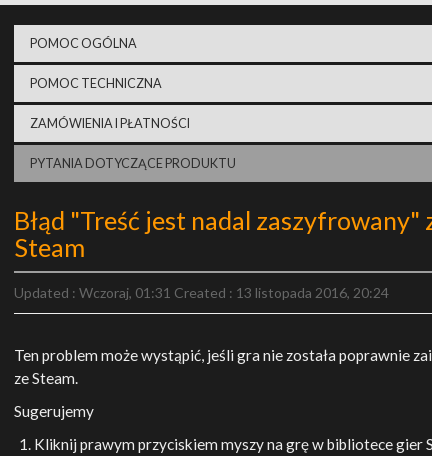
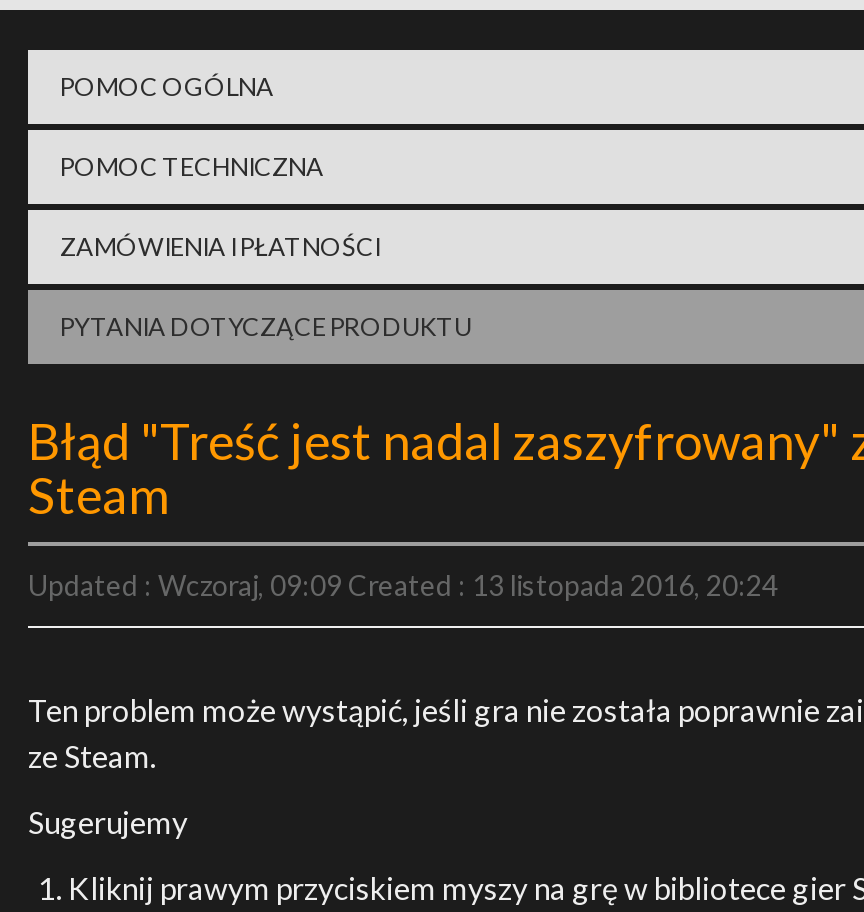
- Updated : Wczoraj, 01:31 Created : 13 listopada 2016, 20:24
+ Updated : Wczoraj, 09:09 Created : 13 listopada 2016, 20:24
